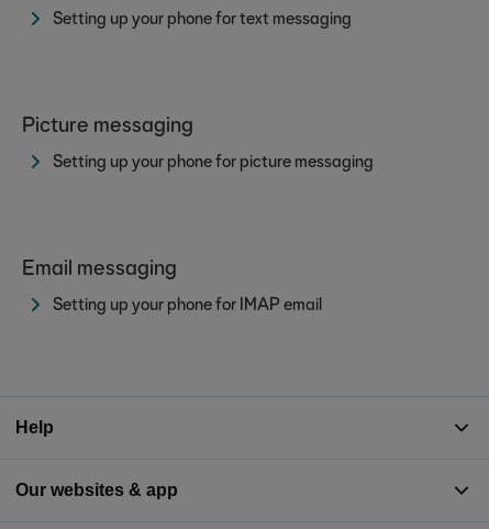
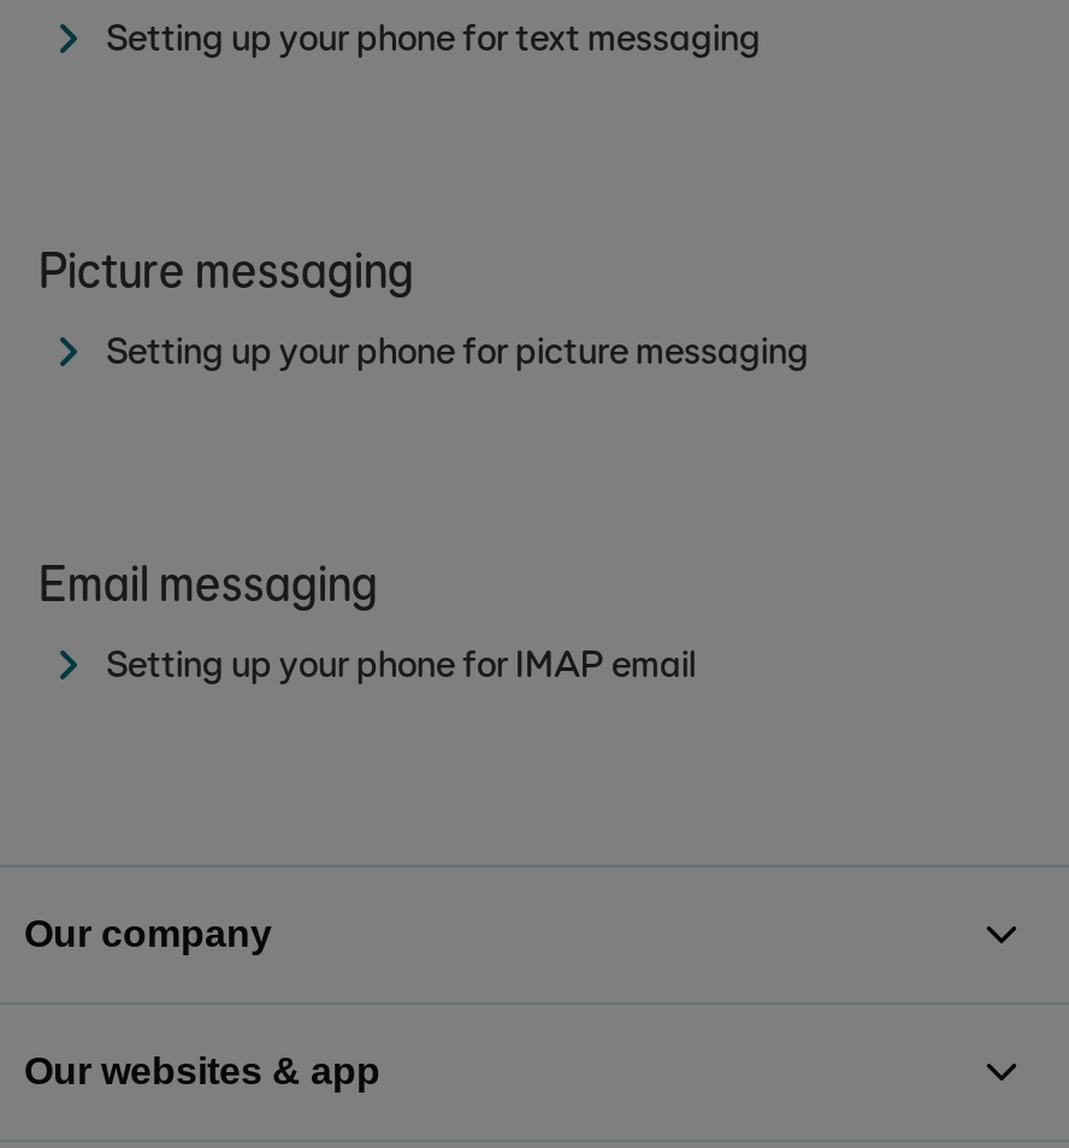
- Help
+ Our company
